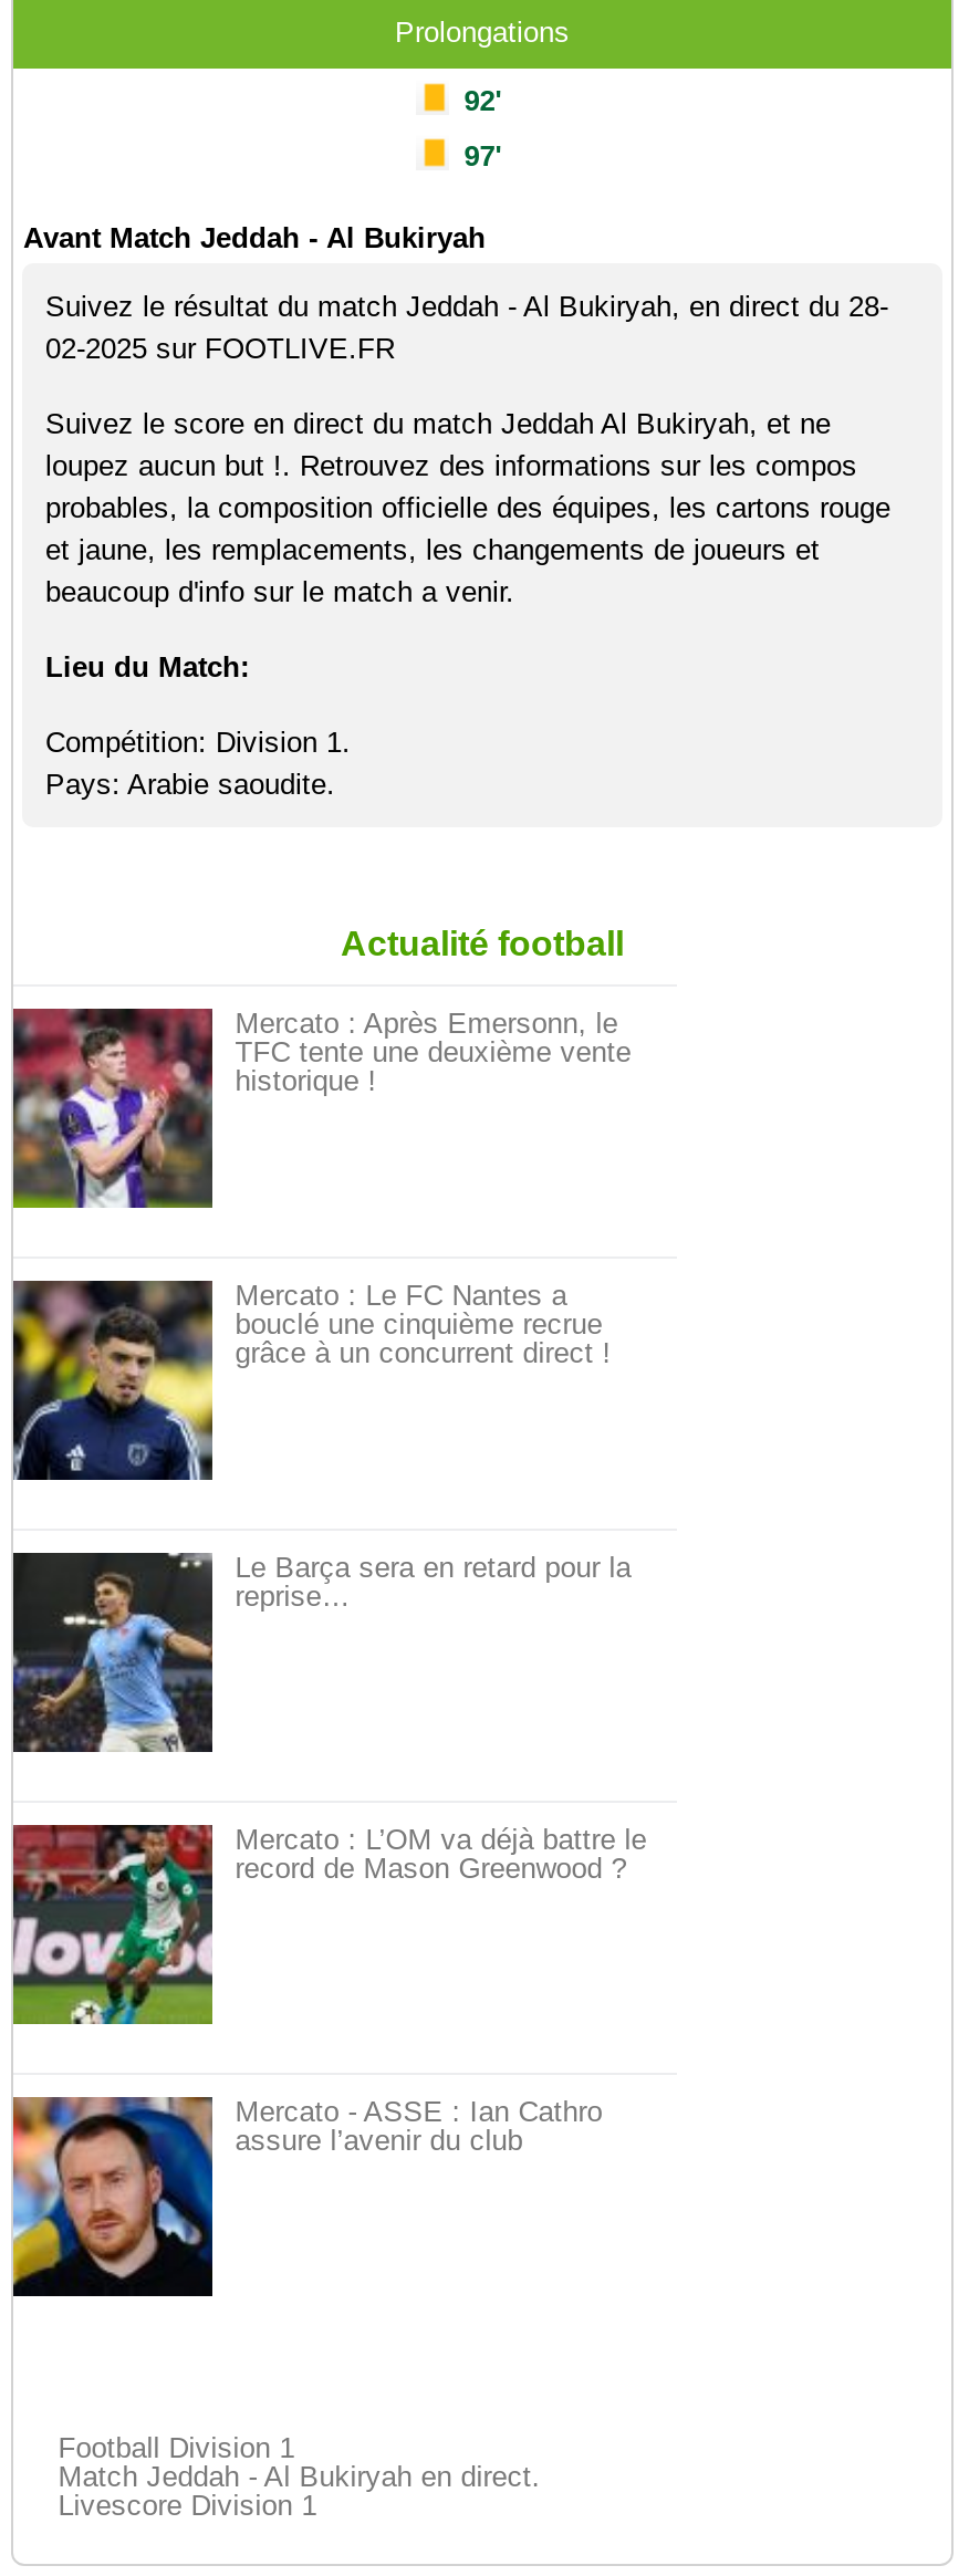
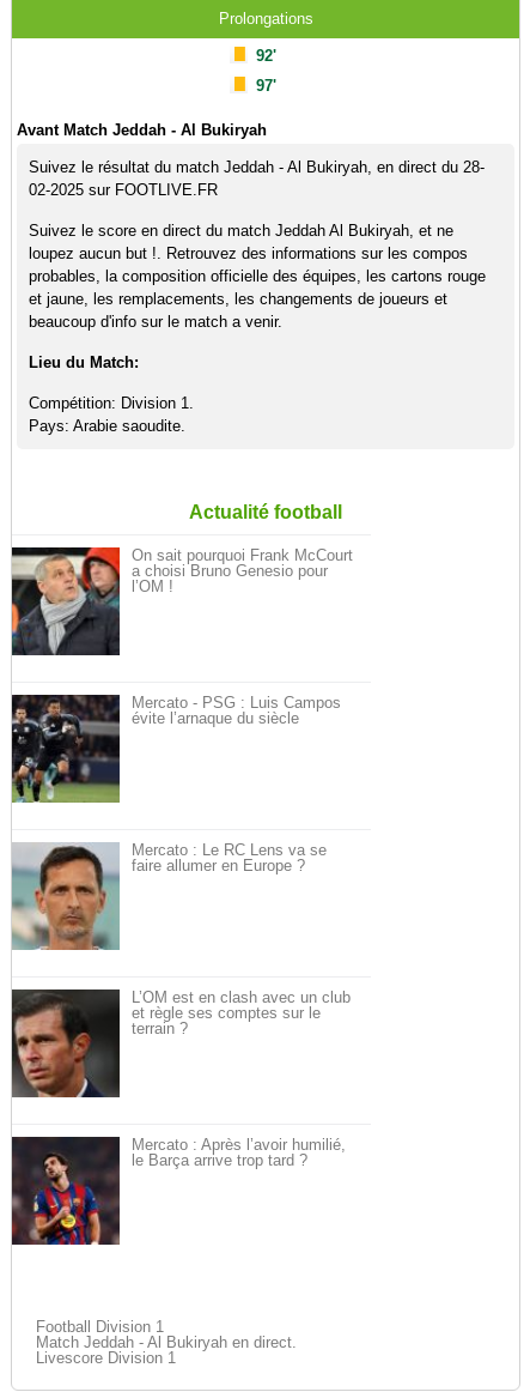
- [image]
- Mercato : Après Emersonn, le
- TFC tente une deuxième vente
- historique !
+ [image]
+ On sait pourquoi Frank McCourt
+ a choisi Bruno Genesio pour
+ l’OM !

- [image]
- Mercato : Le FC Nantes a
- bouclé une cinquième recrue
- grâce à un concurrent direct !
+ [image]
+ Mercato - PSG : Luis Campos
+ évite l’arnaque du siècle

- [image]
- Le Barça sera en retard pour la
- reprise…
+ [image]
+ Mercato : Le RC Lens va se
+ faire allumer en Europe ?

- [image]
- Mercato : L’OM va déjà battre le
- record de Mason Greenwood ?
+ [image]
+ L’OM est en clash avec un club
+ et règle ses comptes sur le
+ terrain ?

- [image]
- Mercato - ASSE : Ian Cathro
- assure l’avenir du club
+ [image]
+ Mercato : Après l’avoir humilié,
+ le Barça arrive trop tard ?
